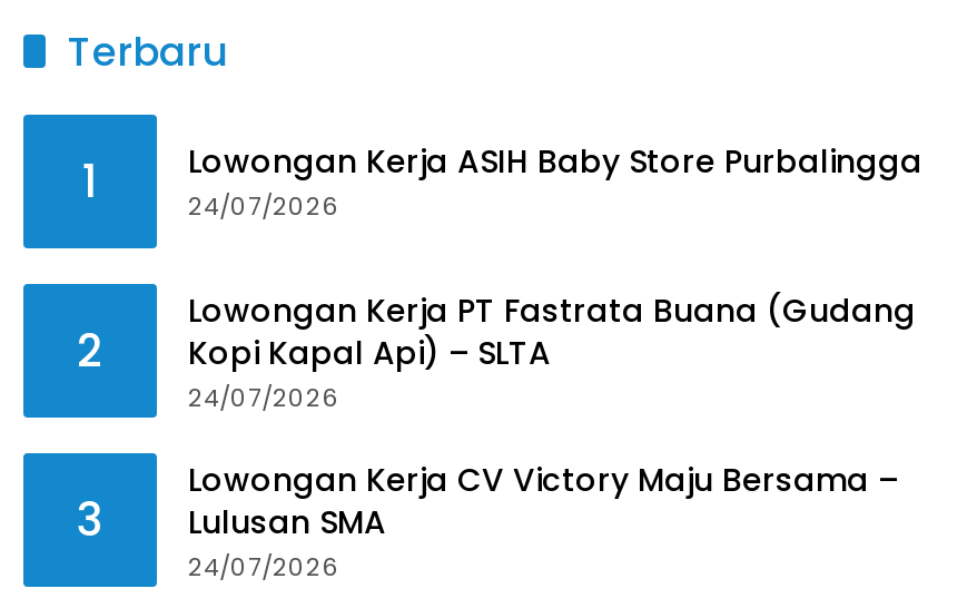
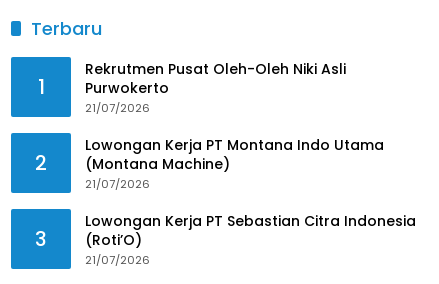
- Lowongan Kerja ASIH Baby Store Purbalingga
- 24/07/2026
+ Rekrutmen Pusat Oleh-Oleh Niki Asli
+ Purwokerto
+ 21/07/2026

- Lowongan Kerja PT Fastrata Buana (Gudang
- Kopi Kapal Api) – SLTA
- 24/07/2026
+ Lowongan Kerja PT Montana Indo Utama
+ (Montana Machine)
+ 21/07/2026

- Lowongan Kerja CV Victory Maju Bersama –
- Lulusan SMA
- 24/07/2026
+ Lowongan Kerja PT Sebastian Citra Indonesia
+ (Roti’O)
+ 21/07/2026
